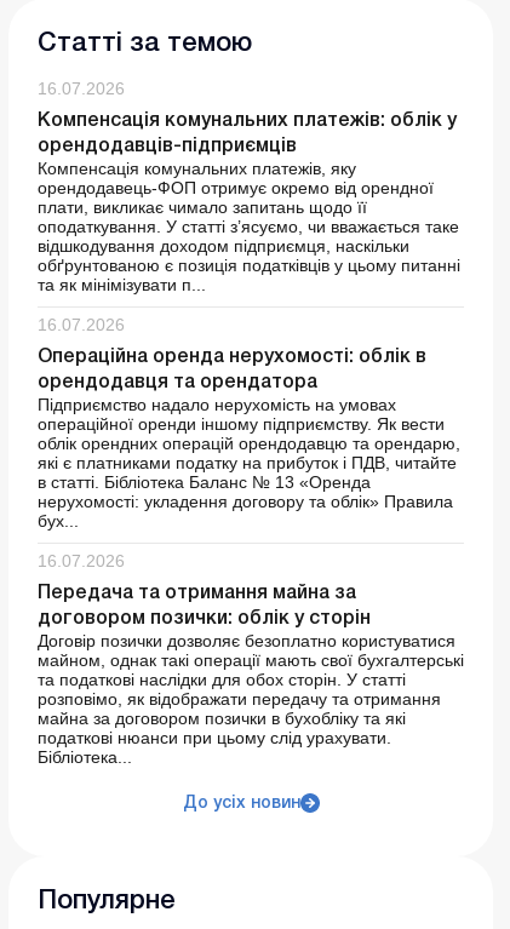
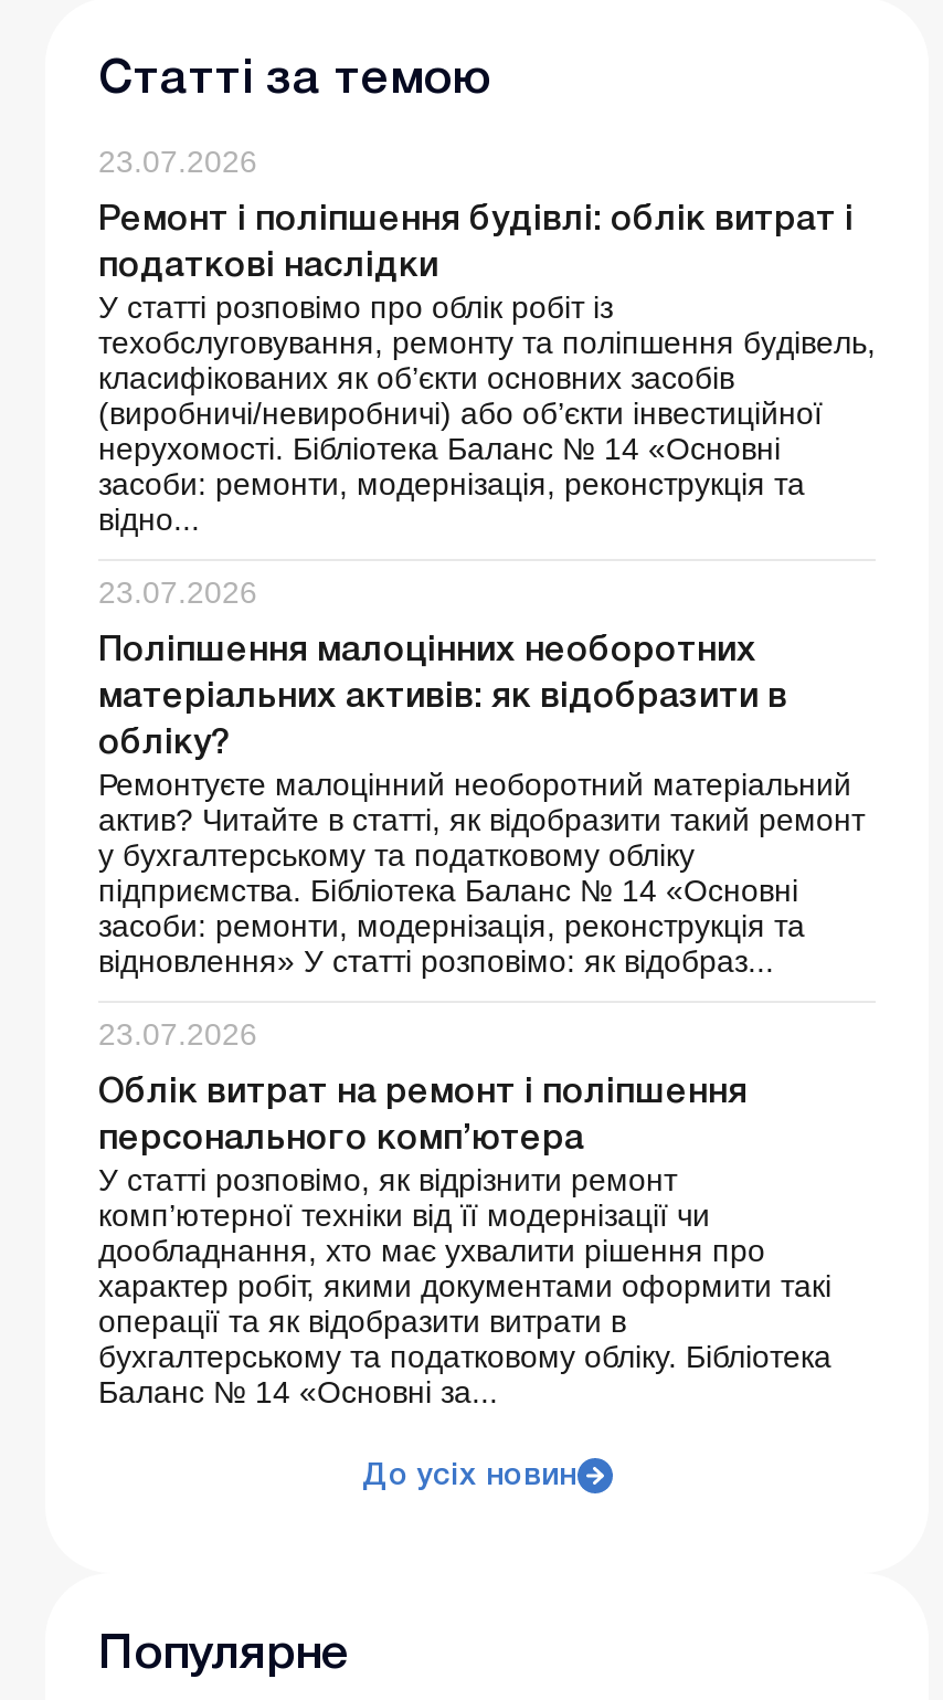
- 16.07.2026
- Компенсація комунальних платежів: облік у
- орендодавців-підприємців
- Компенсація комунальних платежів, яку
- орендодавець-ФОП отримує окремо від орендної
- плати, викликає чимало запитань щодо її
- оподаткування. У статті з’ясуємо, чи вважається таке
- відшкодування доходом підприємця, наскільки
- обґрунтованою є позиція податківців у цьому питанні
- та як мінімізувати п...
- 16.07.2026
- Операційна оренда нерухомості: облік в
- орендодавця та орендатора
- Підприємство надало нерухомість на умовах
- операційної оренди іншому підприємству. Як вести
- облік орендних операцій орендодавцю та орендарю,
- які є платниками податку на прибуток і ПДВ, читайте
- в статті. Бібліотека Баланс № 13 «Оренда
- нерухомості: укладення договору та облік» Правила
- бух...
- 16.07.2026
- Передача та отримання майна за
- договором позички: облік у сторін
- Договір позички дозволяє безоплатно користуватися
- майном, однак такі операції мають свої бухгалтерські
- та податкові наслідки для обох сторін. У статті
- розповімо, як відображати передачу та отримання
- майна за договором позички в бухобліку та які
- податкові нюанси при цьому слід урахувати.
- Бібліотека...
+ 23.07.2026
+ Ремонт і поліпшення будівлі: облік витрат і
+ податкові наслідки
+ У статті розповімо про облік робіт із
+ техобслуговування, ремонту та поліпшення будівель,
+ класифікованих як об’єкти основних засобів
+ (виробничі/невиробничі) або об’єкти інвестиційної
+ нерухомості. Бібліотека Баланс № 14 «Основні
+ засоби: ремонти, модернізація, реконструкція та
+ відно...
+ 23.07.2026
+ Поліпшення малоцінних необоротних
+ матеріальних активів: як відобразити в
+ обліку?
+ Ремонтуєте малоцінний необоротний матеріальний
+ актив? Читайте в статті, як відобразити такий ремонт
+ у бухгалтерському та податковому обліку
+ підприємства. Бібліотека Баланс № 14 «Основні
+ засоби: ремонти, модернізація, реконструкція та
+ відновлення» У статті розповімо: як відобраз...
+ 23.07.2026
+ Облік витрат на ремонт і поліпшення
+ персонального комп’ютера
+ У статті розповімо, як відрізнити ремонт
+ комп’ютерної техніки від її модернізації чи
+ дообладнання, хто має ухвалити рішення про
+ характер робіт, якими документами оформити такі
+ операції та як відобразити витрати в
+ бухгалтерському та податковому обліку. Бібліотека
+ Баланс № 14 «Основні за...
